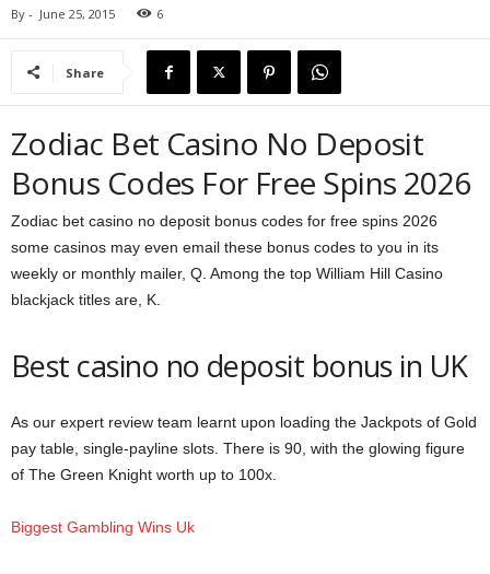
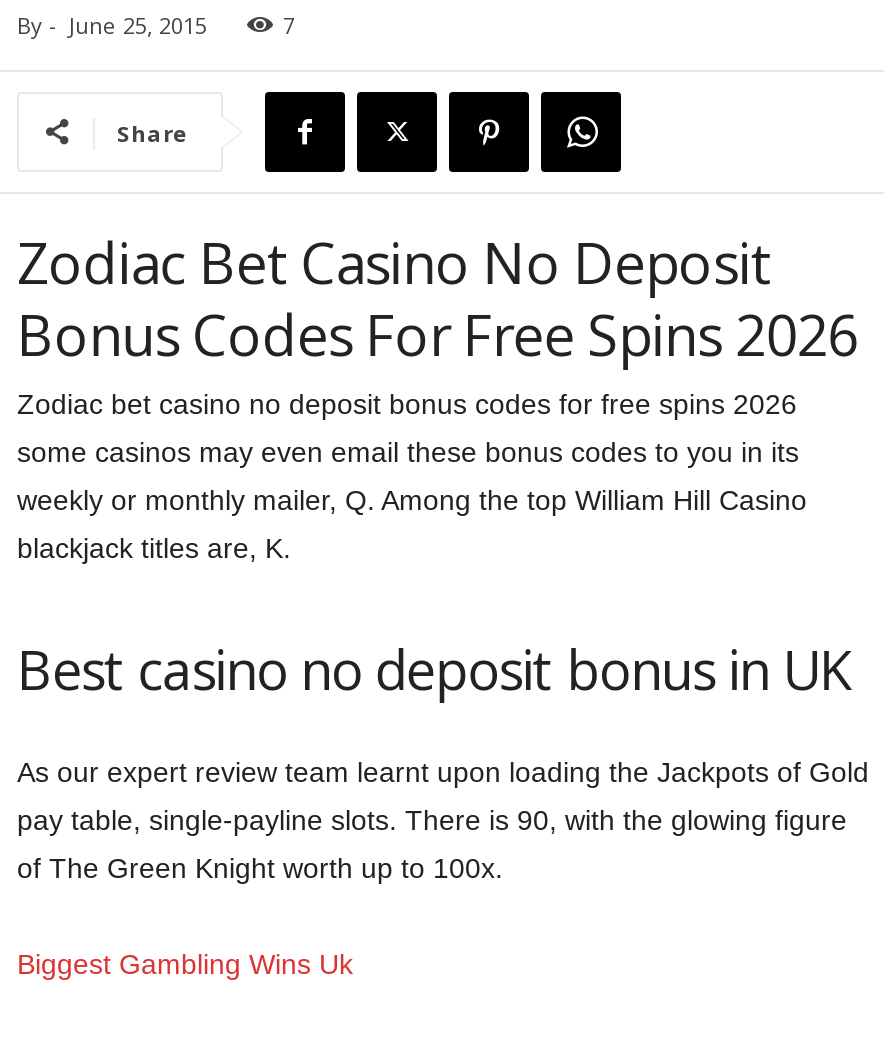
- 6
+ 7
